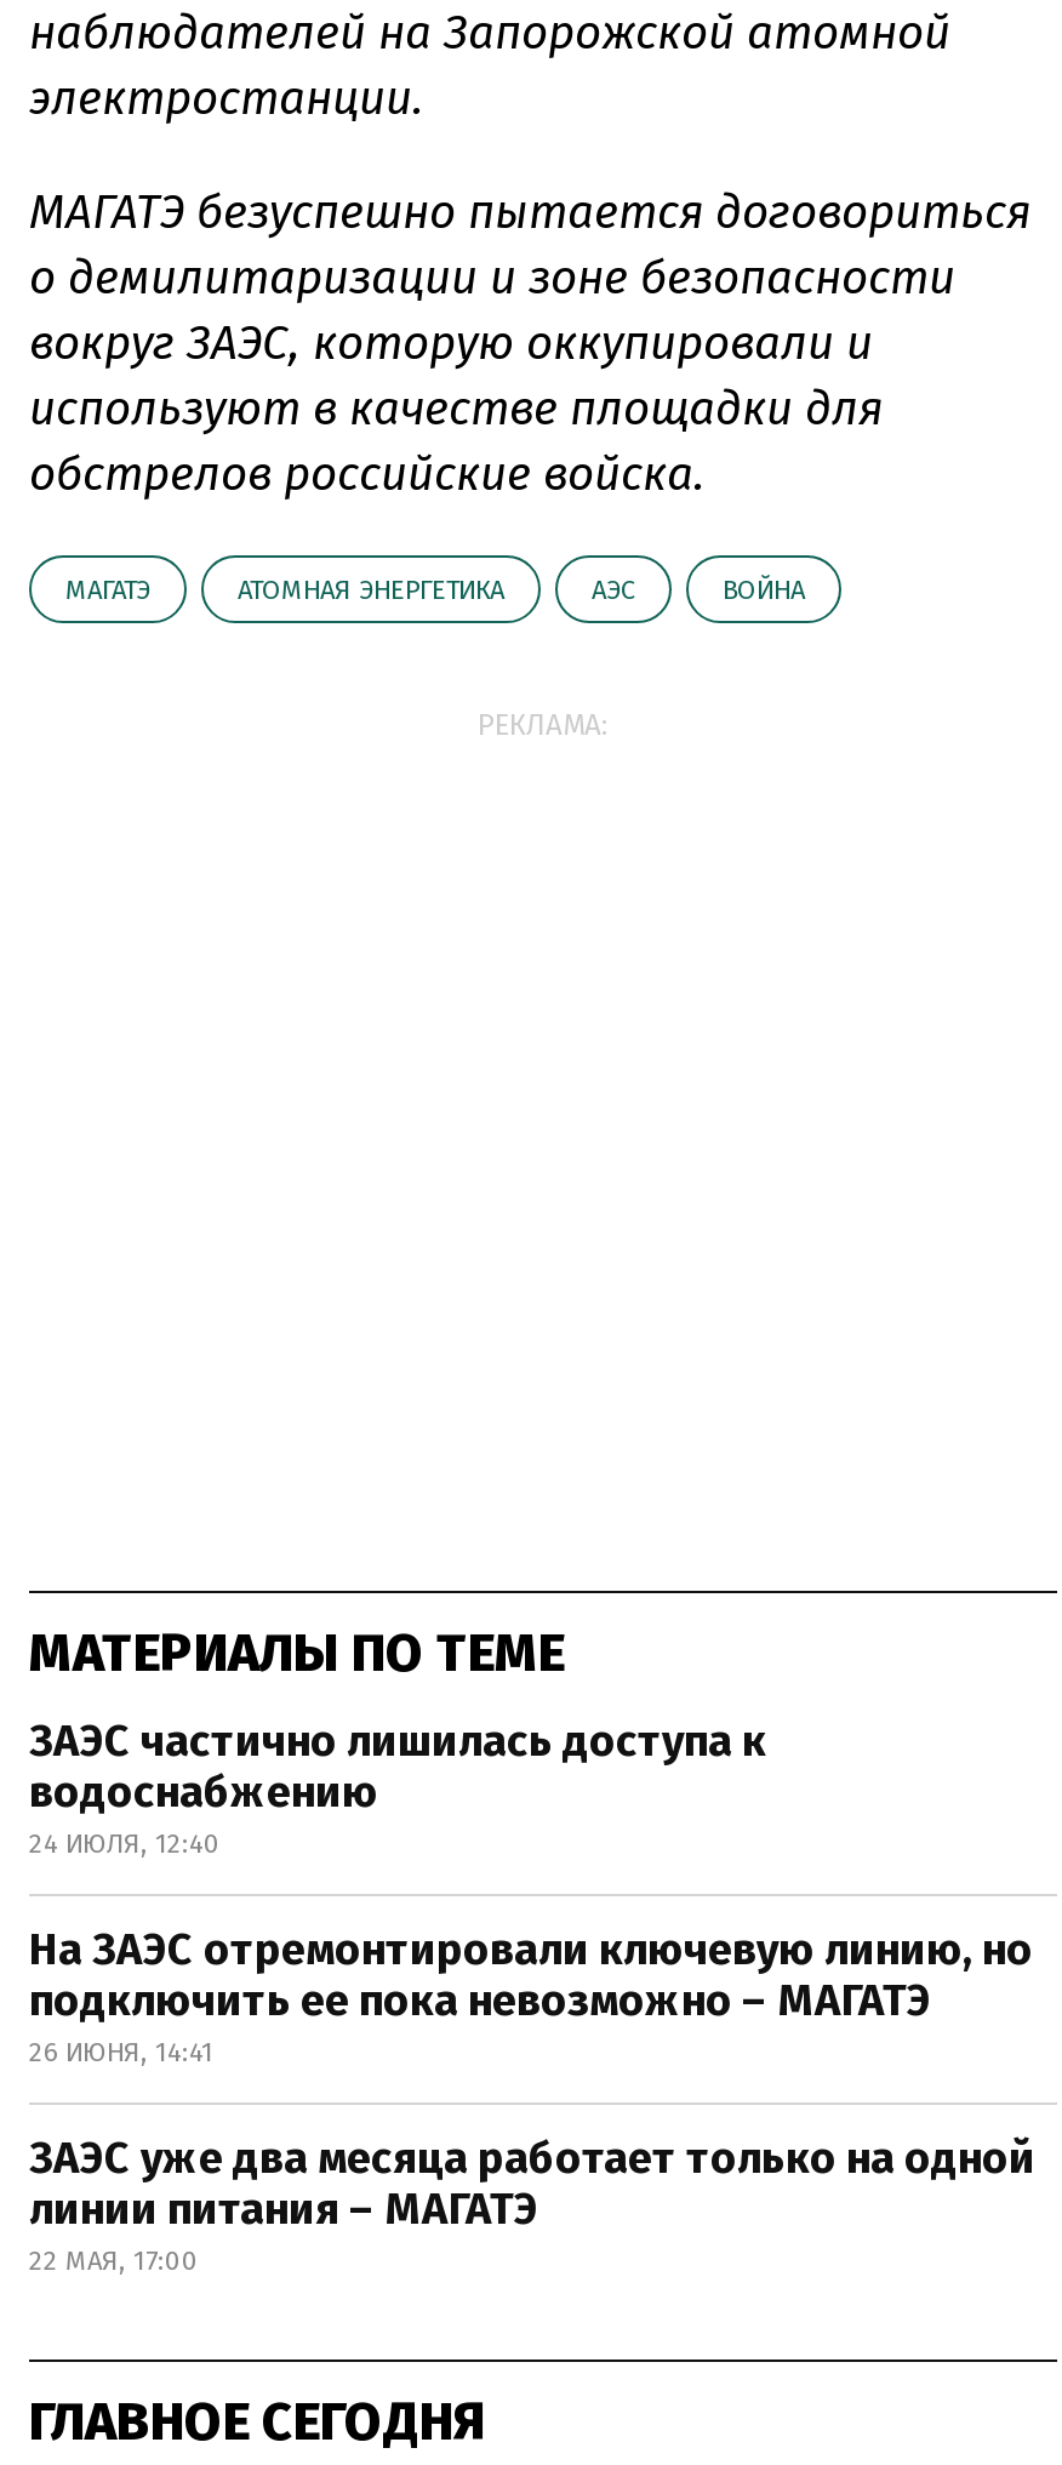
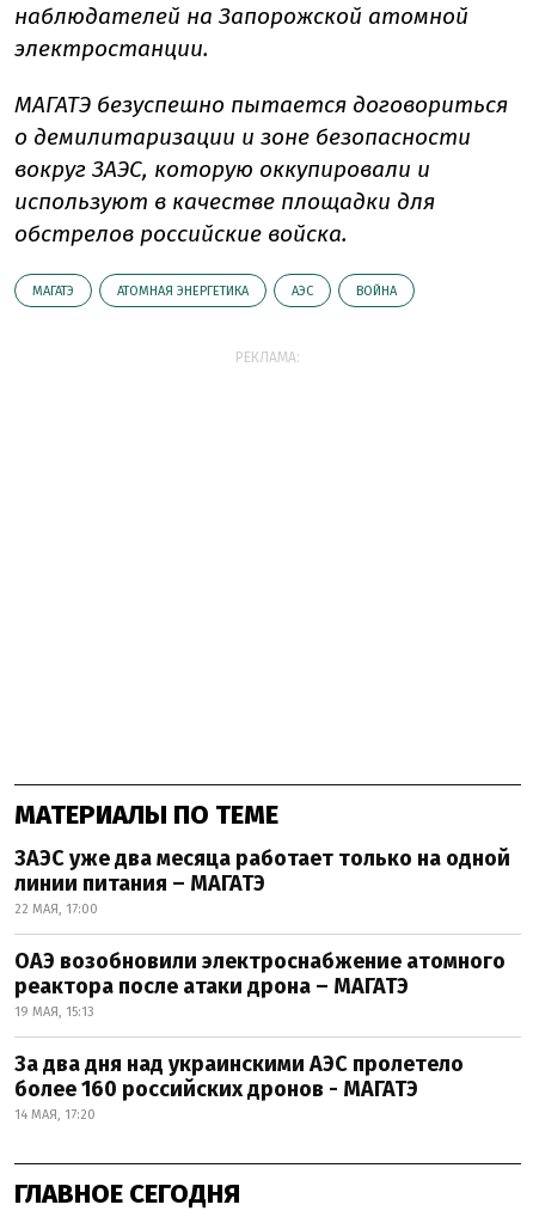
- ЗАЭС частично лишилась доступа к
- водоснабжению
- 24 ИЮЛЯ, 12:40
- На ЗАЭС отремонтировали ключевую линию, но
- подключить ее пока невозможно – МАГАТЭ
- 26 ИЮНЯ, 14:41

moved up: ЗАЭС уже два месяца работает только на одной | линии питания – МАГАТЭ | 22 МАЯ, 17:00

+ ОАЭ возобновили электроснабжение атомного
+ реактора после атаки дрона – МАГАТЭ
+ 19 МАЯ, 15:13
+ За два дня над украинскими АЭС пролетело
+ более 160 российских дронов - МАГАТЭ
+ 14 МАЯ, 17:20
